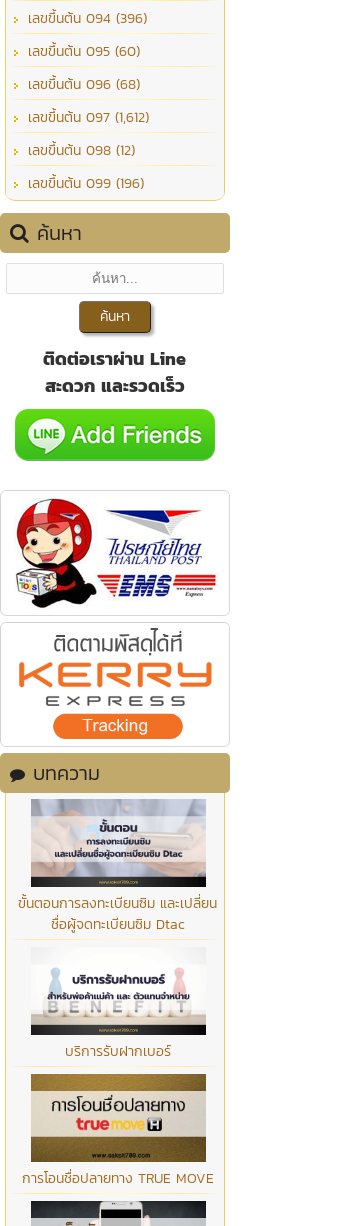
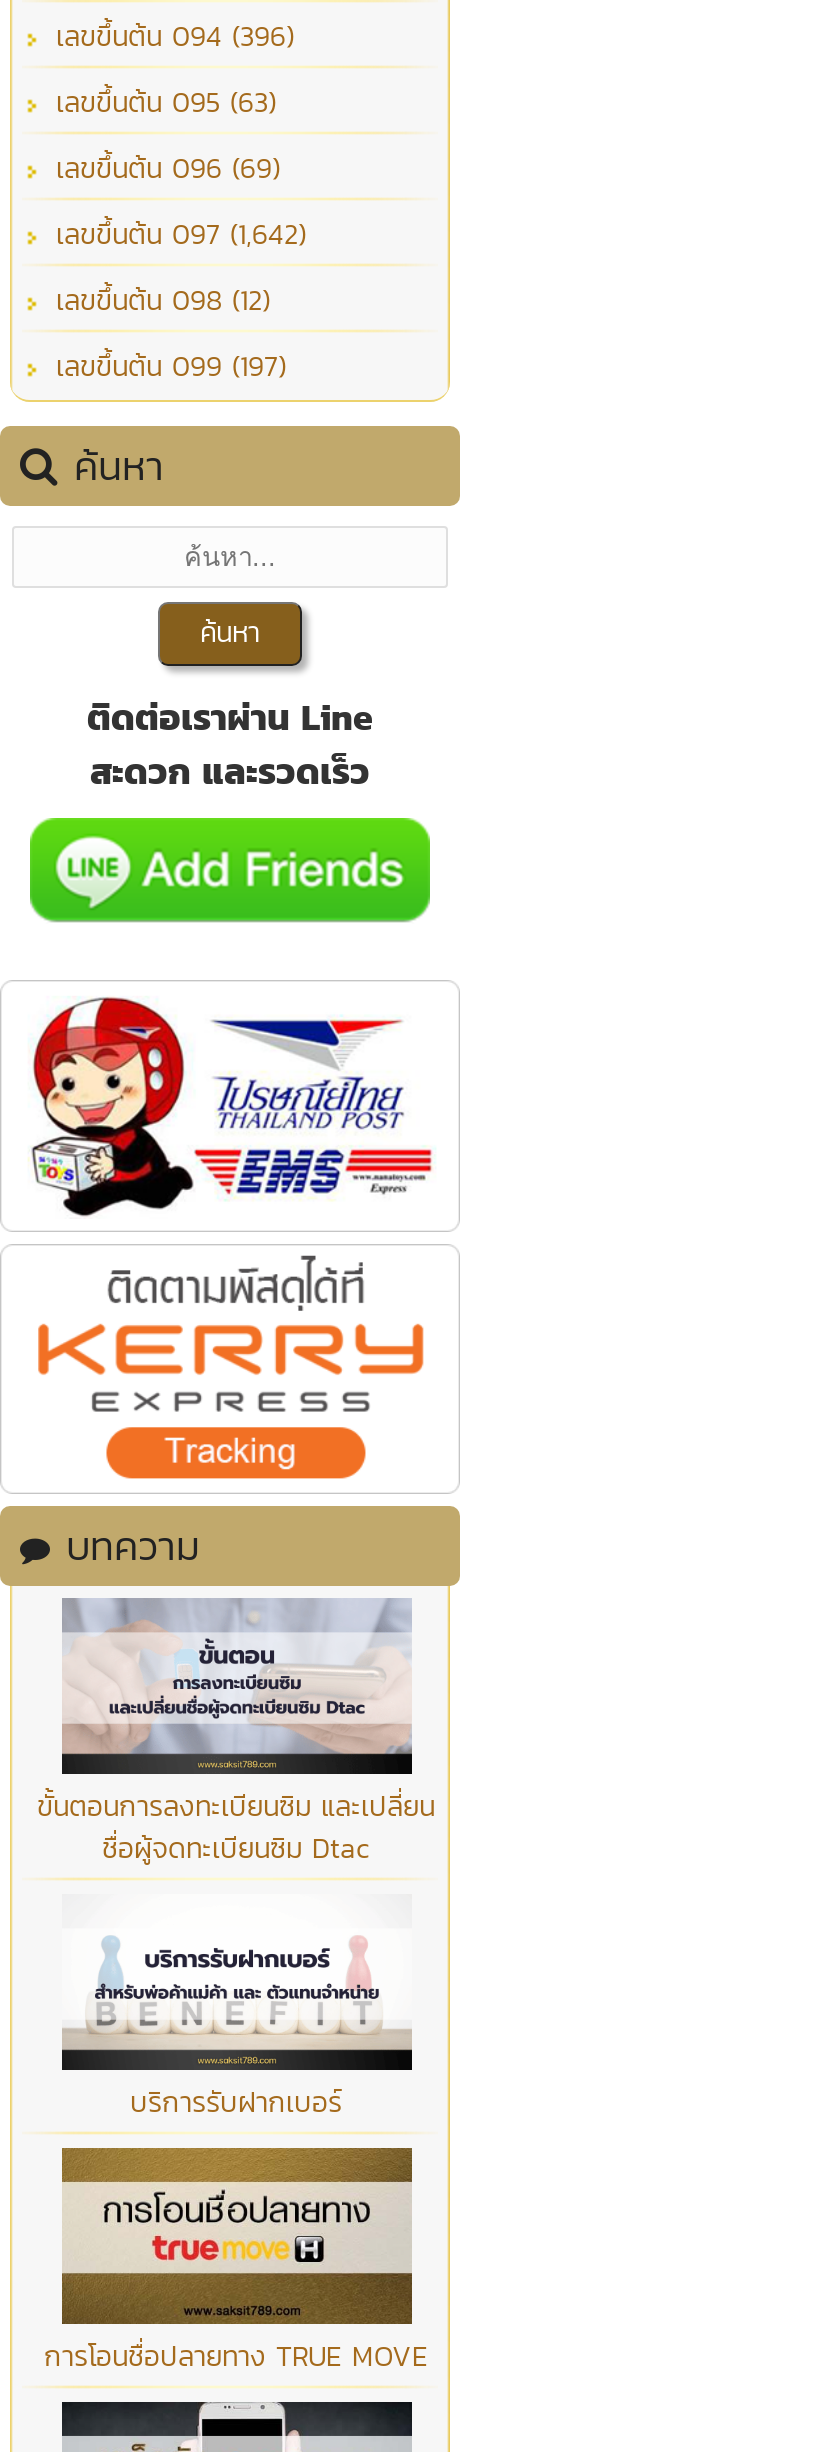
- เลขขึ้นต้น 095 (60)
+ เลขขึ้นต้น 095 (63)

- เลขขึ้นต้น 096 (68)
+ เลขขึ้นต้น 096 (69)

- เลขขึ้นต้น 097 (1,612)
+ เลขขึ้นต้น 097 (1,642)

- เลขขึ้นต้น 099 (196)
+ เลขขึ้นต้น 099 (197)
